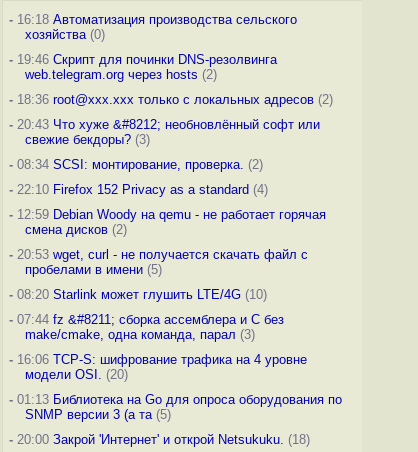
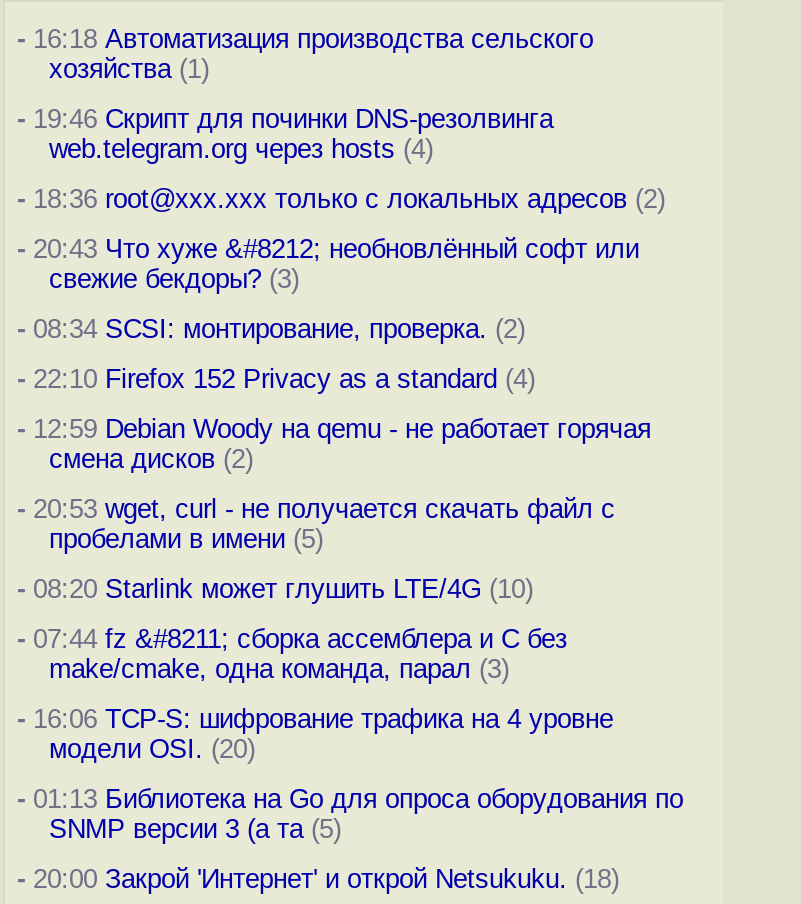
- хозяйства (0)
+ хозяйства (1)

- web.telegram.org через hosts (2)
+ web.telegram.org через hosts (4)
